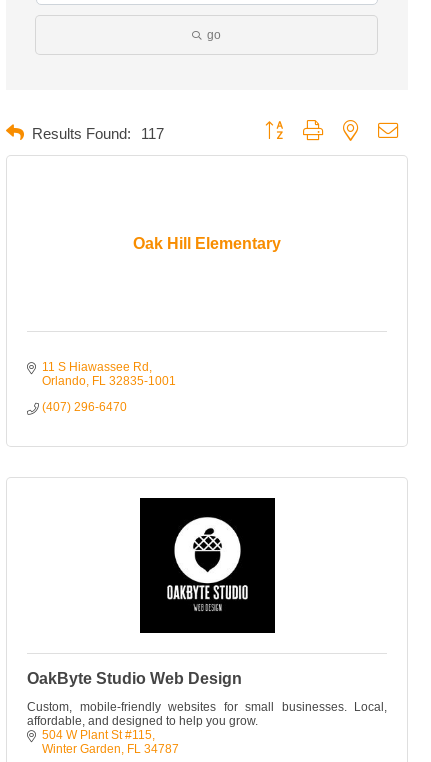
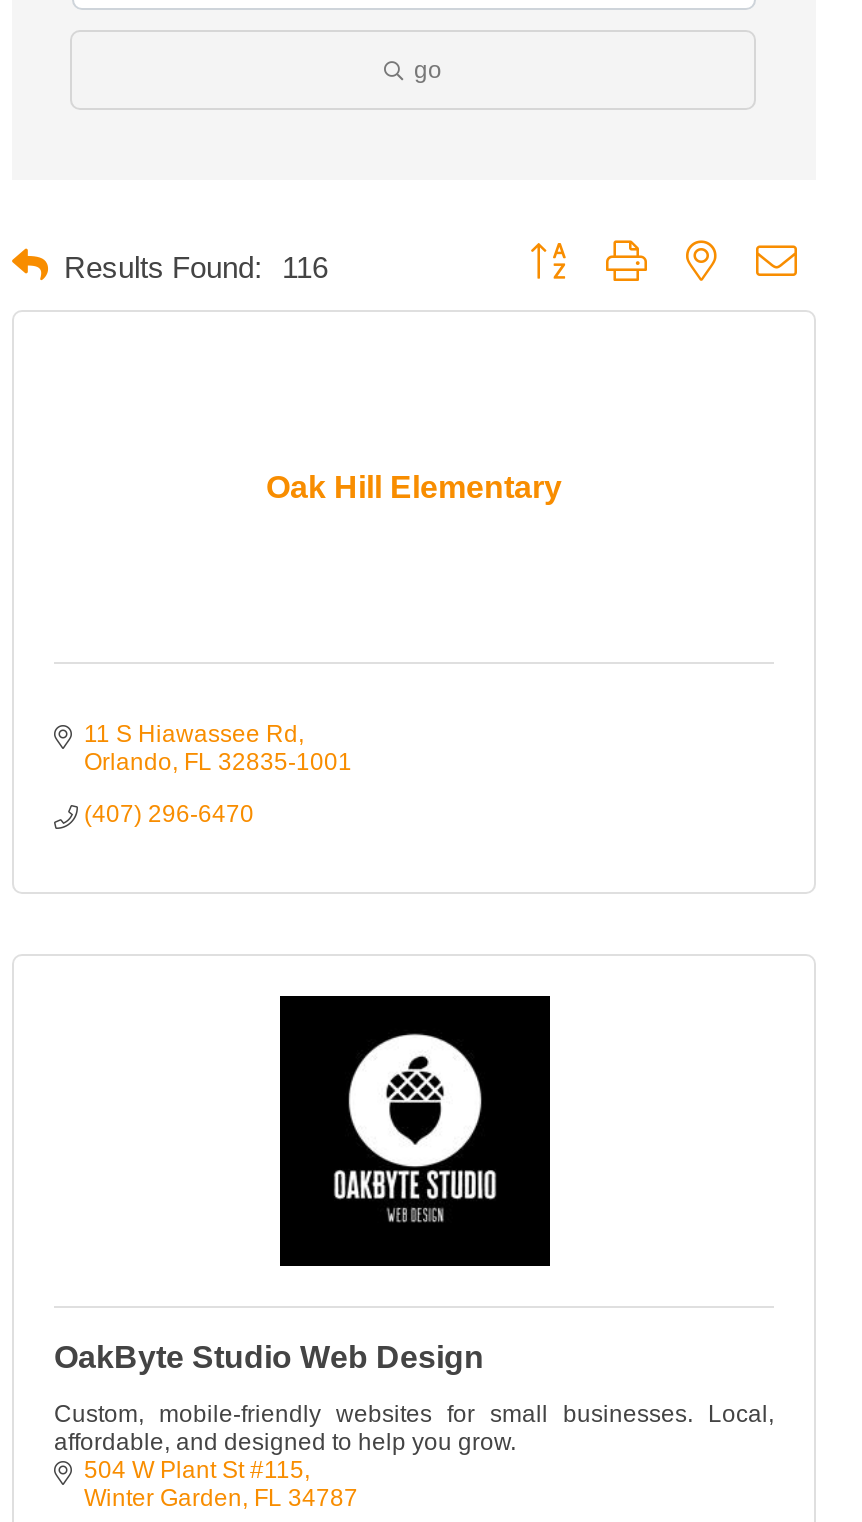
- Results Found: 117
+ Results Found: 116
